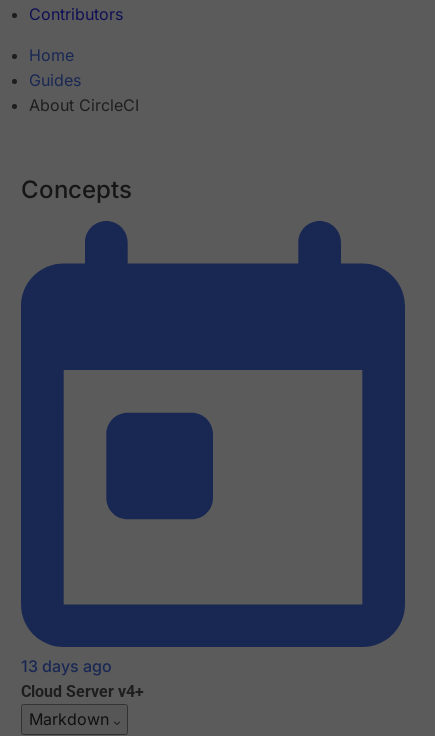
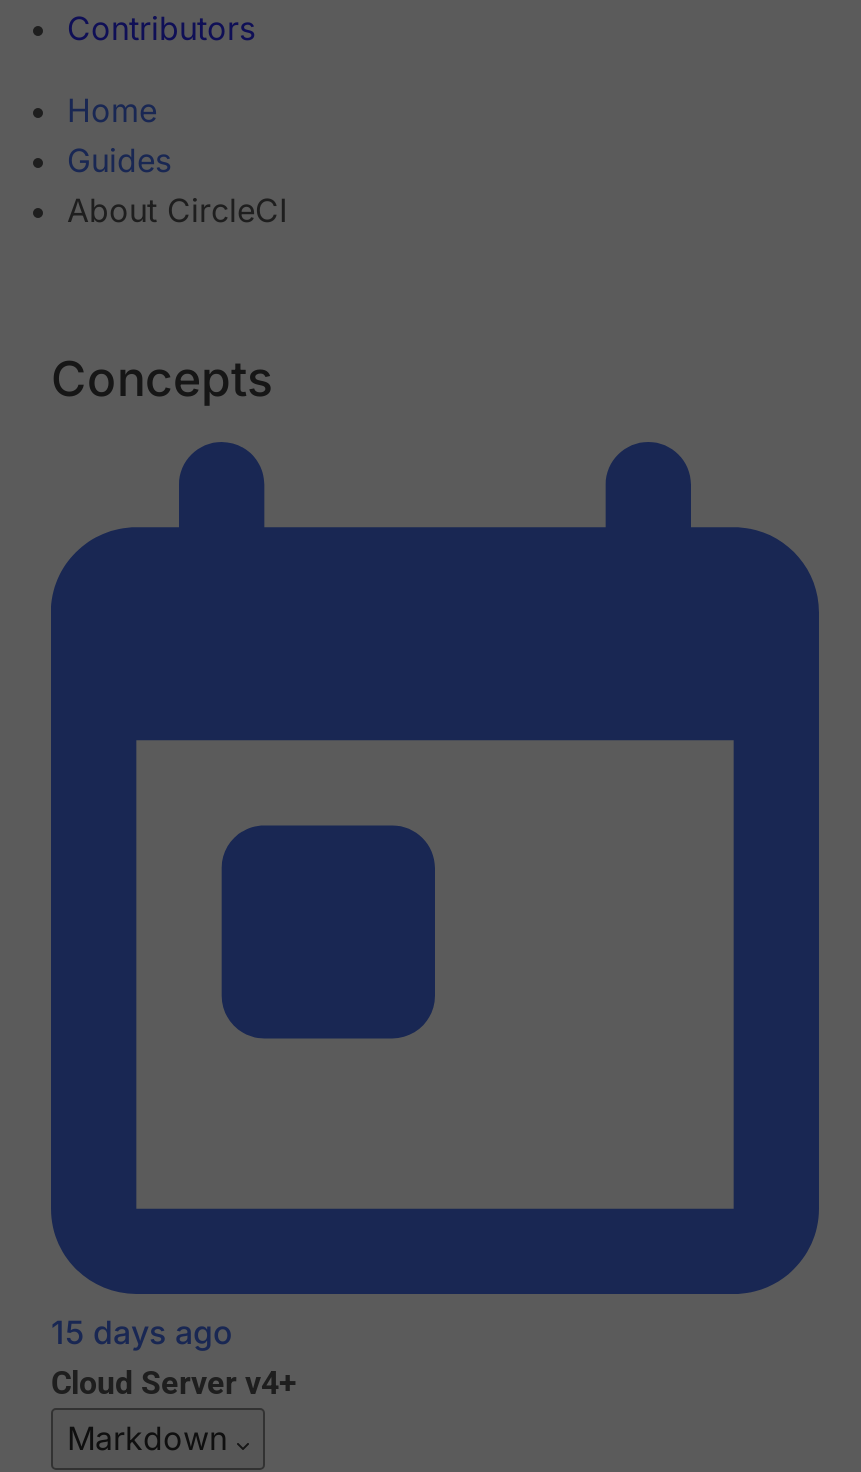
- 13 days ago
+ 15 days ago
